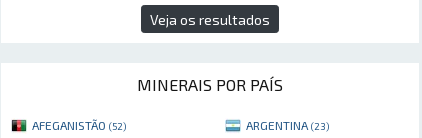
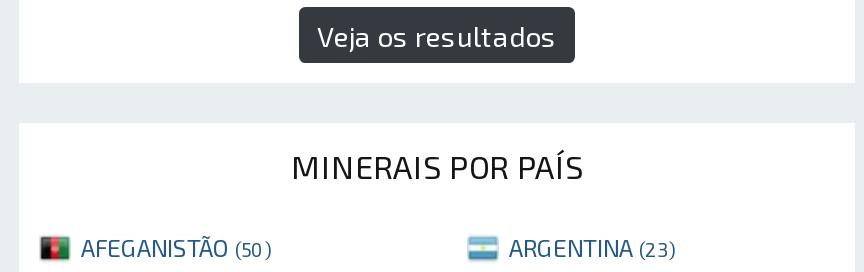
- AFEGANISTÃO (52)
+ AFEGANISTÃO (50)
